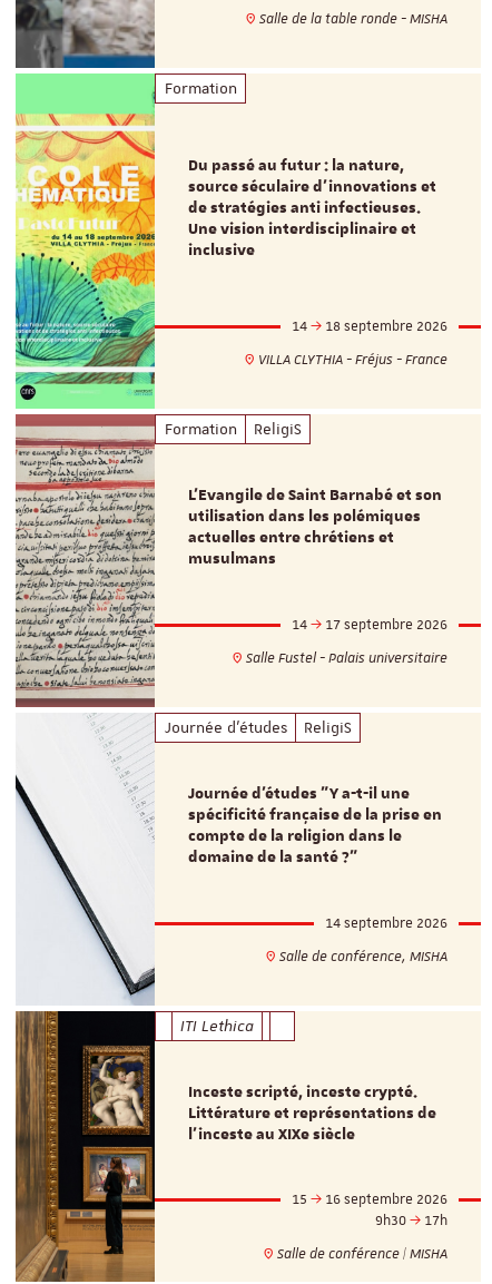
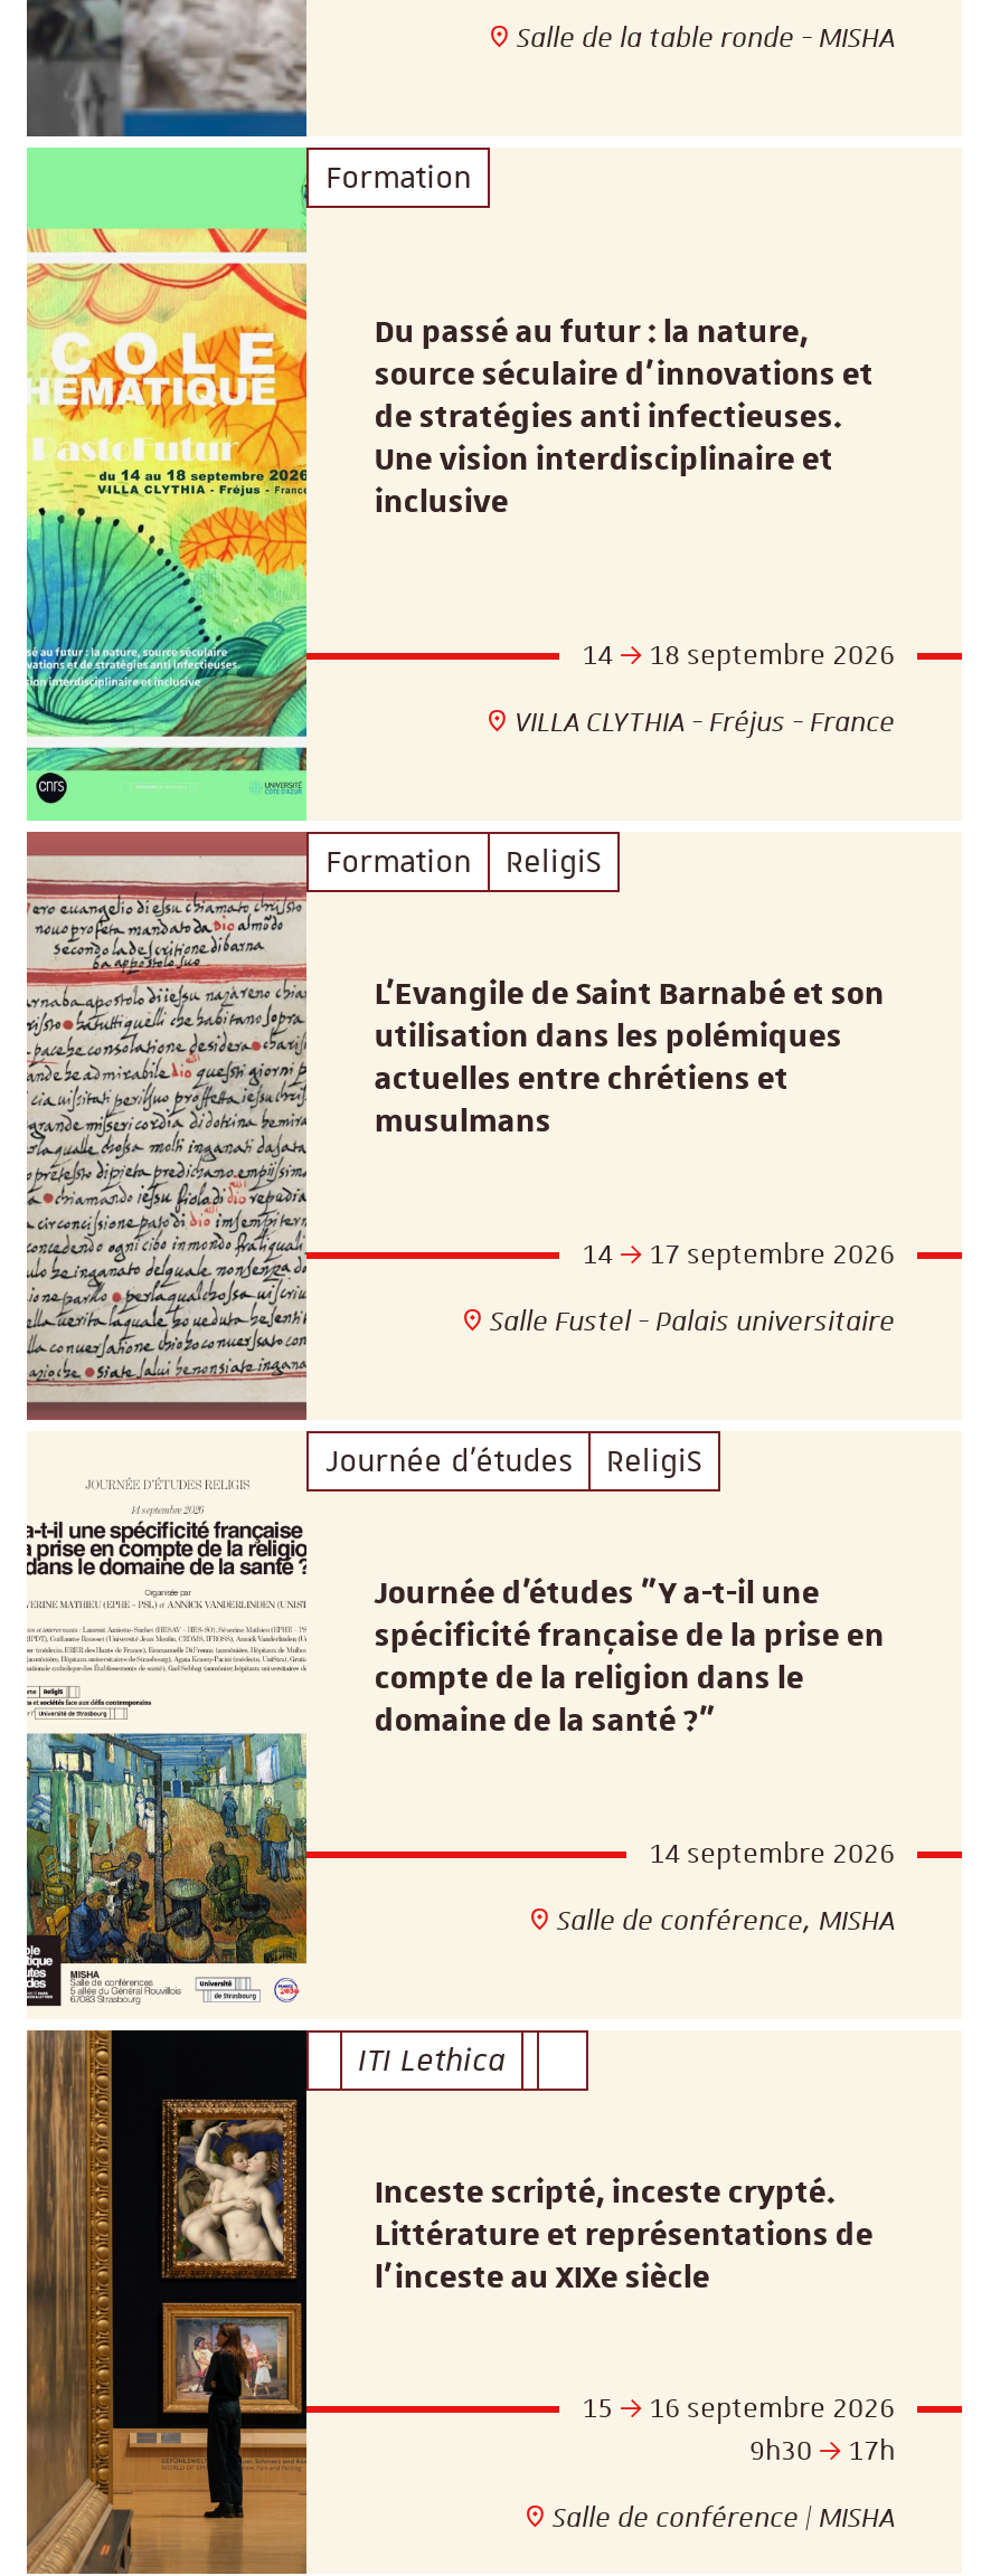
- [image]
+ [image]
